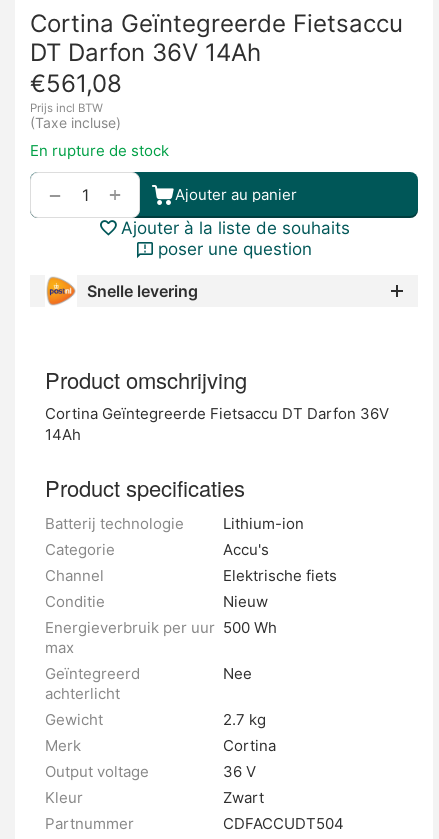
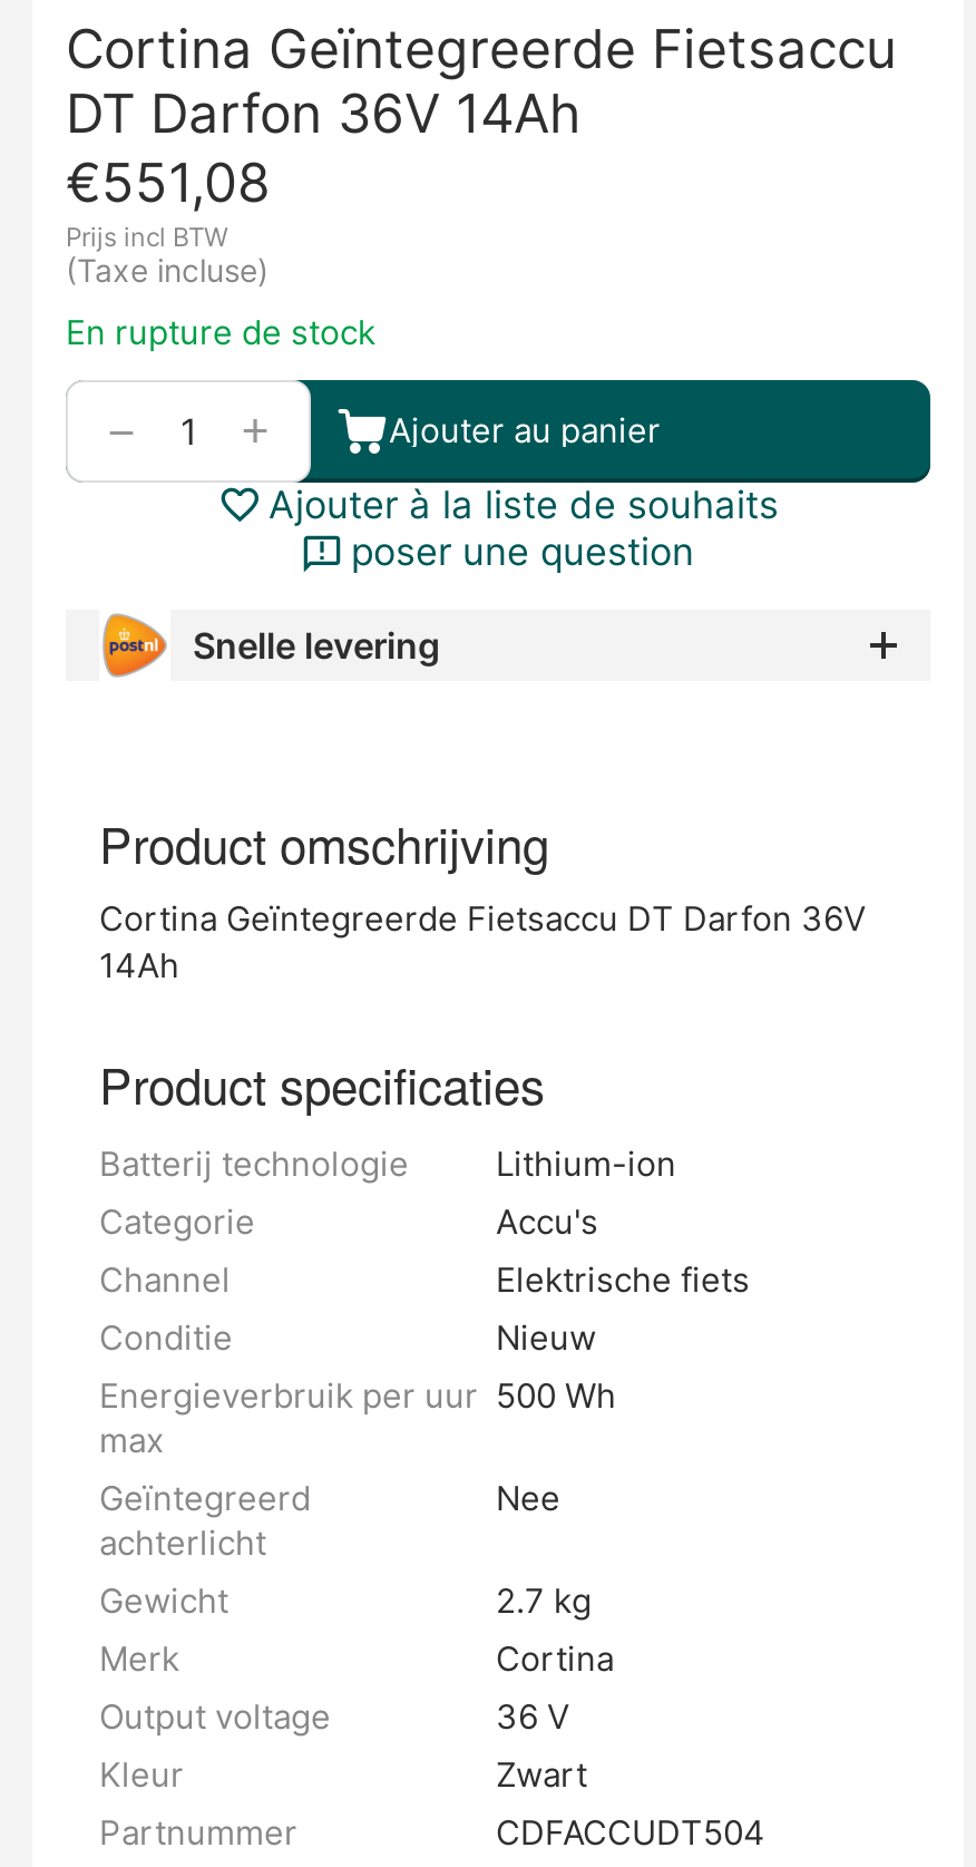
- €561,08
+ €551,08
